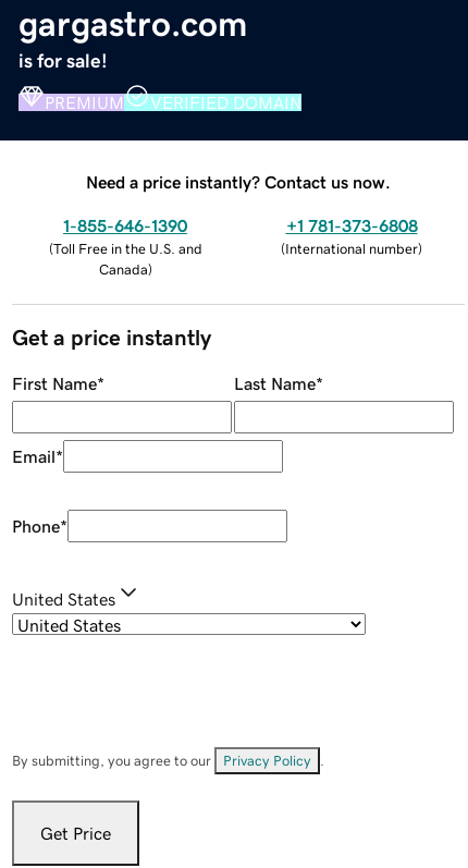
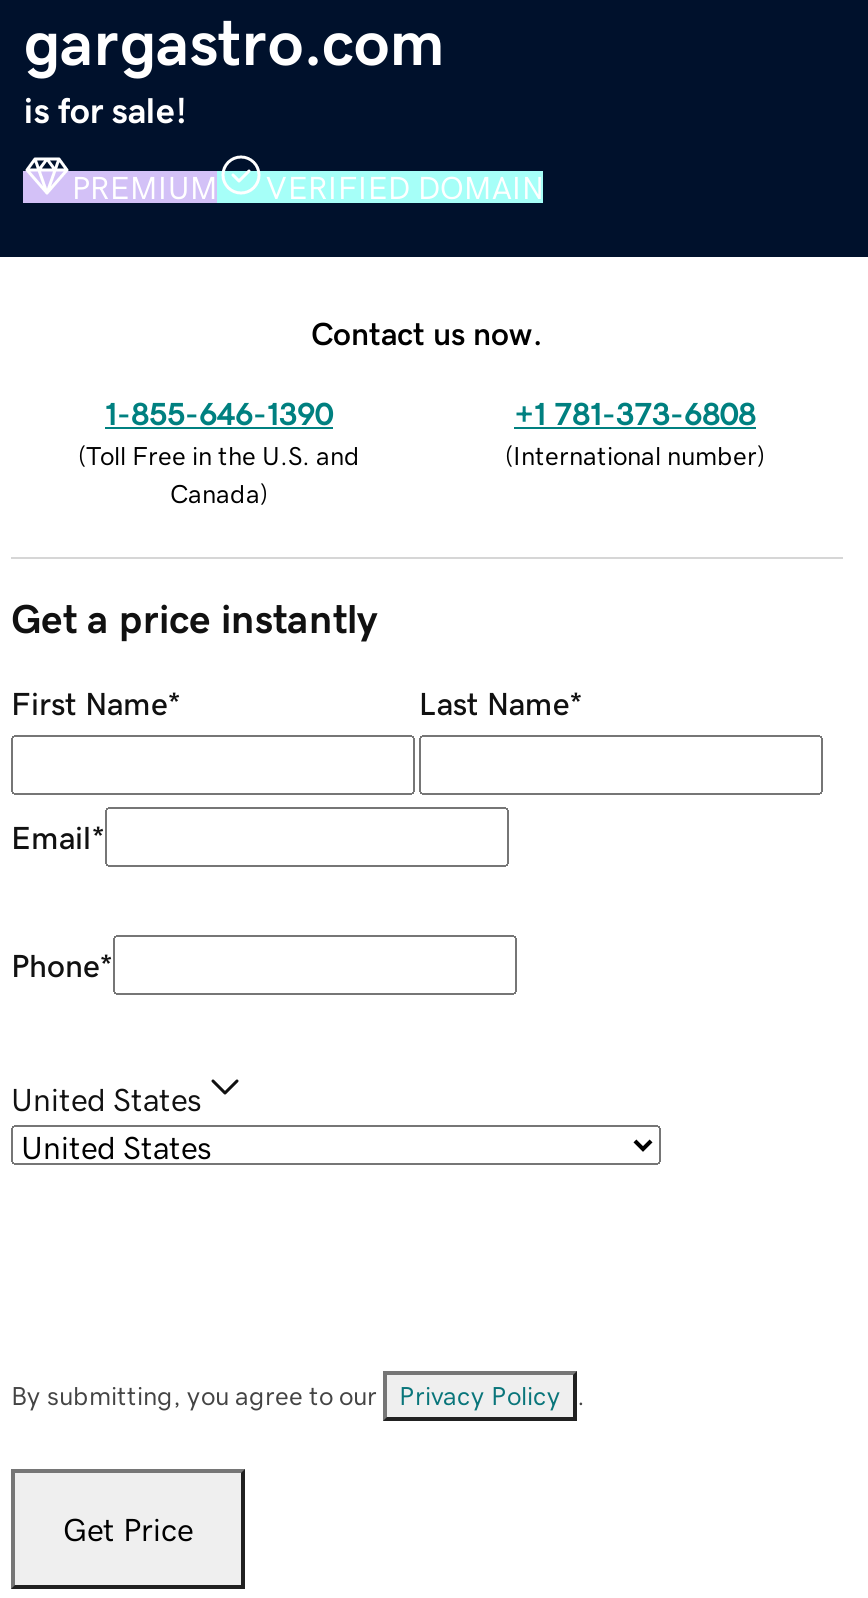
- Need a price instantly? Contact us now.
+ Contact us now.
